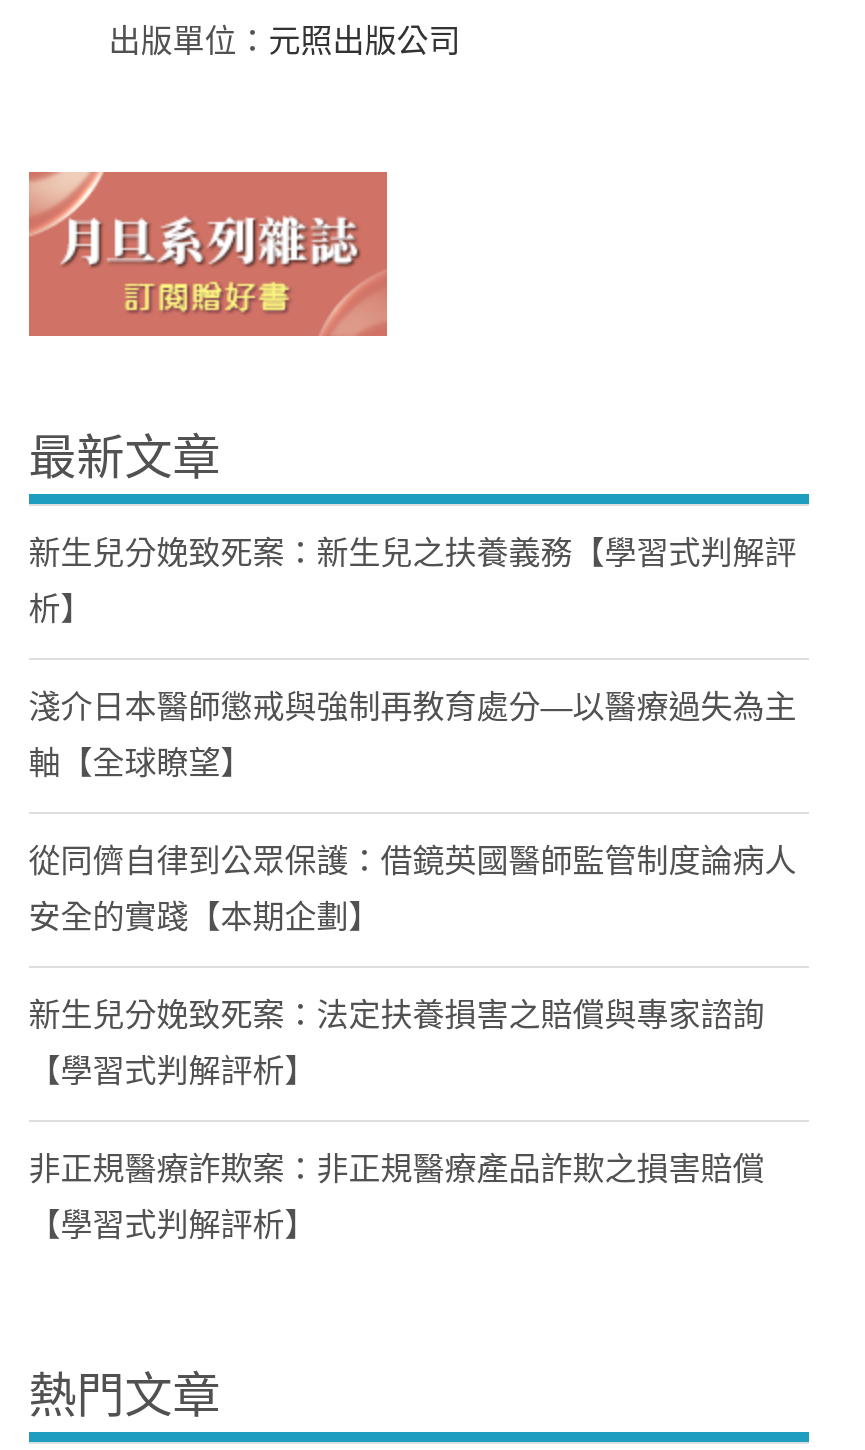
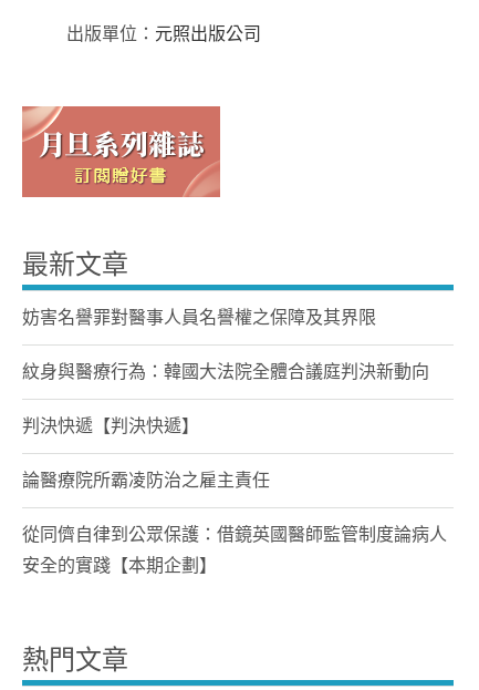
- 新生兒分娩致死案：新生兒之扶養義務【學習式判解評
+ 妨害名譽罪對醫事人員名譽權之保障及其界限

- 析】
+ 紋身與醫療行為：韓國大法院全體合議庭判決新動向

- 淺介日本醫師懲戒與強制再教育處分—以醫療過失為主
+ 判決快遞【判決快遞】

- 軸【全球瞭望】
+ 論醫療院所霸凌防治之雇主責任

moved down: 從同儕自律到公眾保護：借鏡英國醫師監管制度論病人 | 安全的實踐【本期企劃】

- 新生兒分娩致死案：法定扶養損害之賠償與專家諮詢
- 【學習式判解評析】
- 非正規醫療詐欺案：非正規醫療產品詐欺之損害賠償
- 【學習式判解評析】
